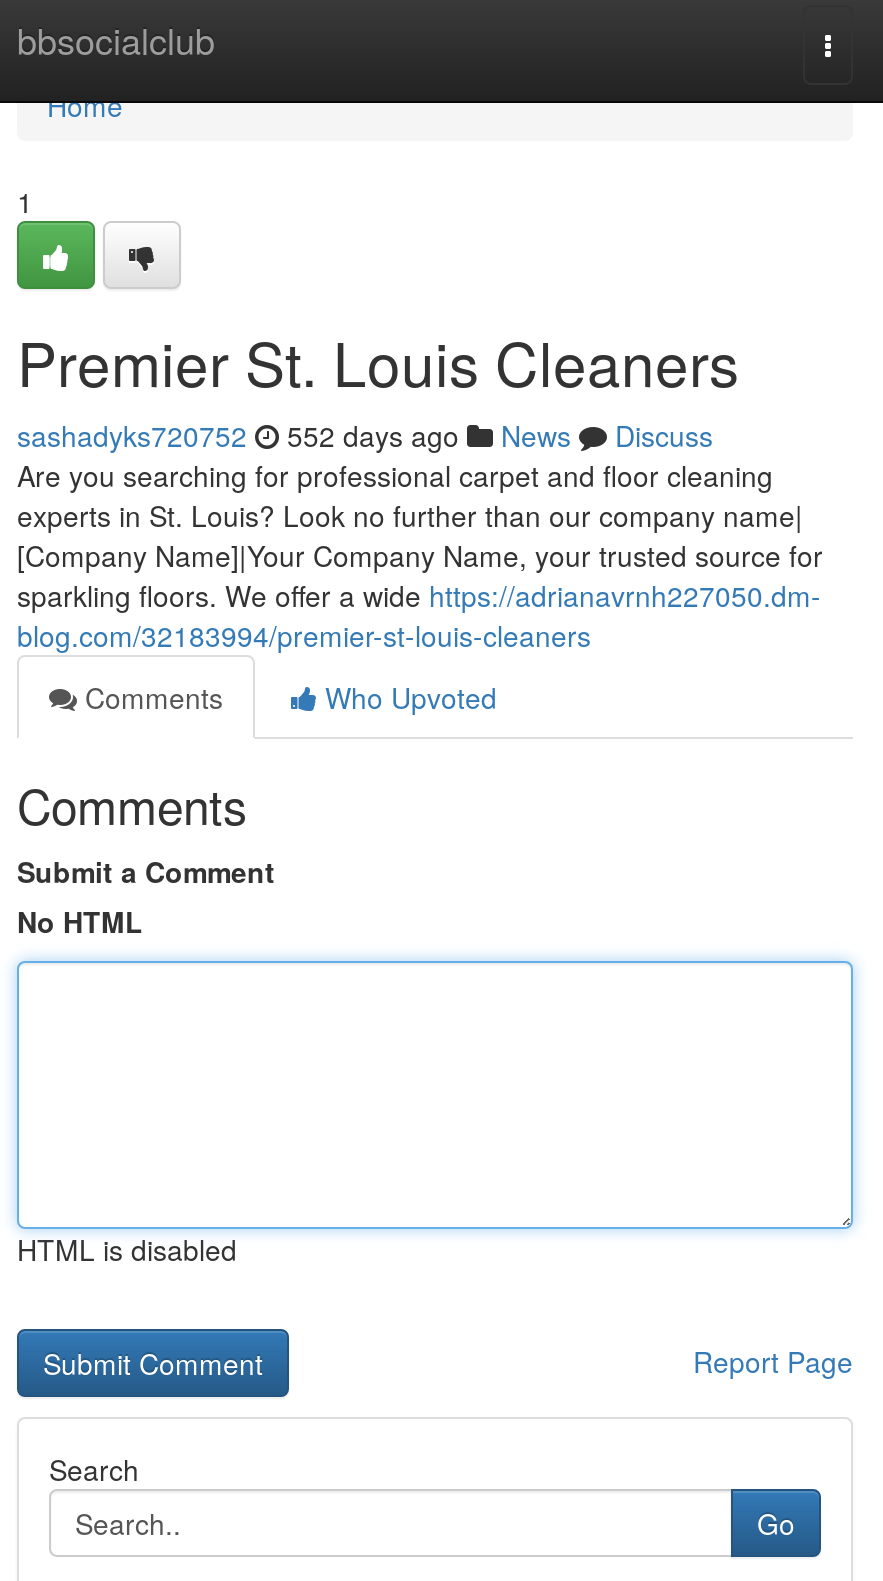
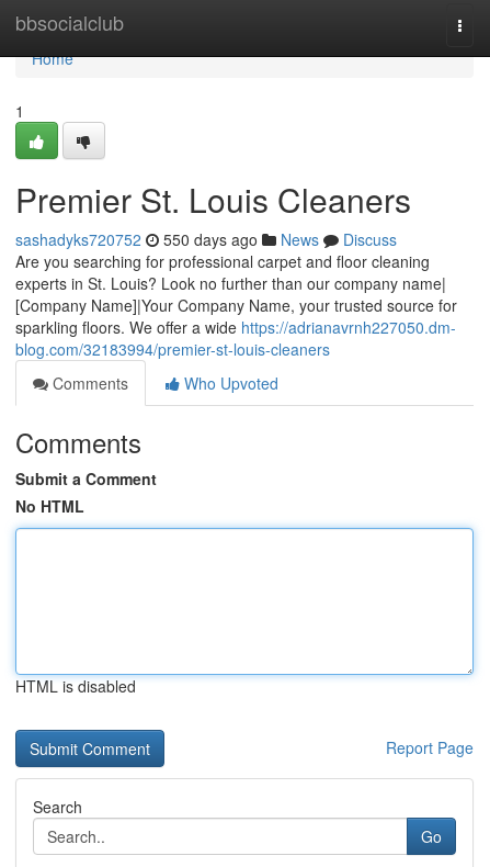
- sashadyks720752 552 days ago News Discuss
+ sashadyks720752 550 days ago News Discuss
